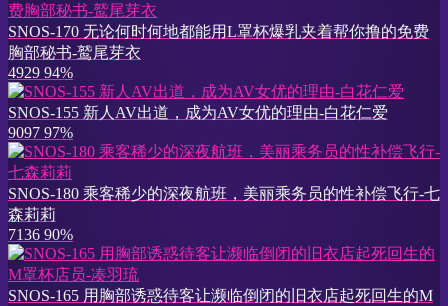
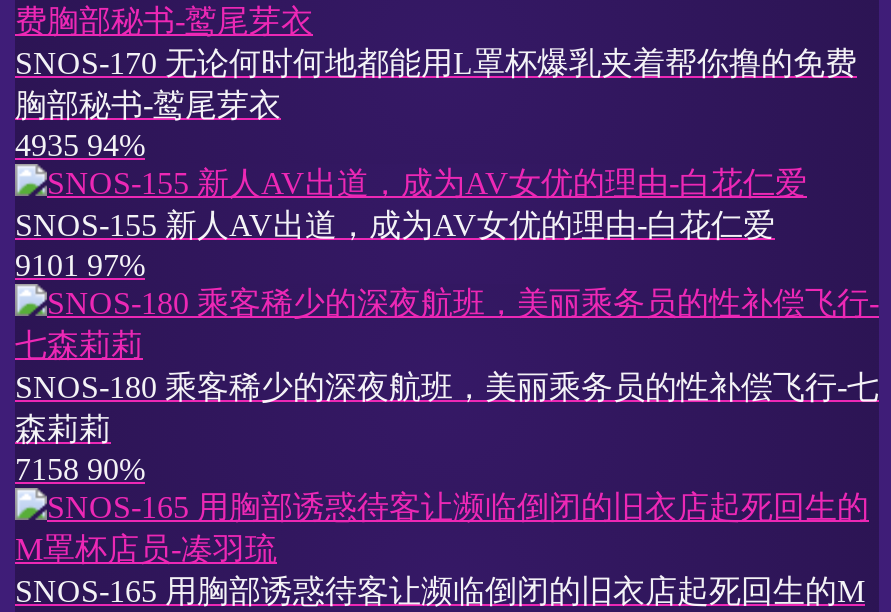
- 4929 94%
+ 4935 94%

- 9097 97%
+ 9101 97%

- 7136 90%
+ 7158 90%
